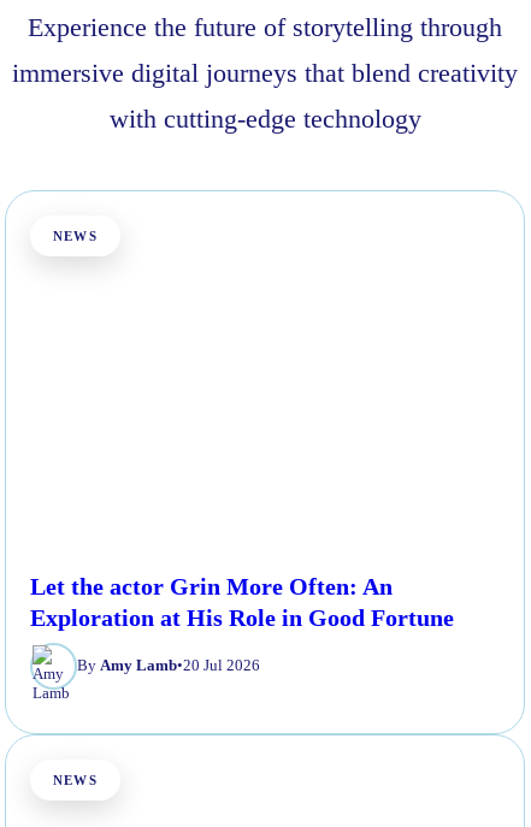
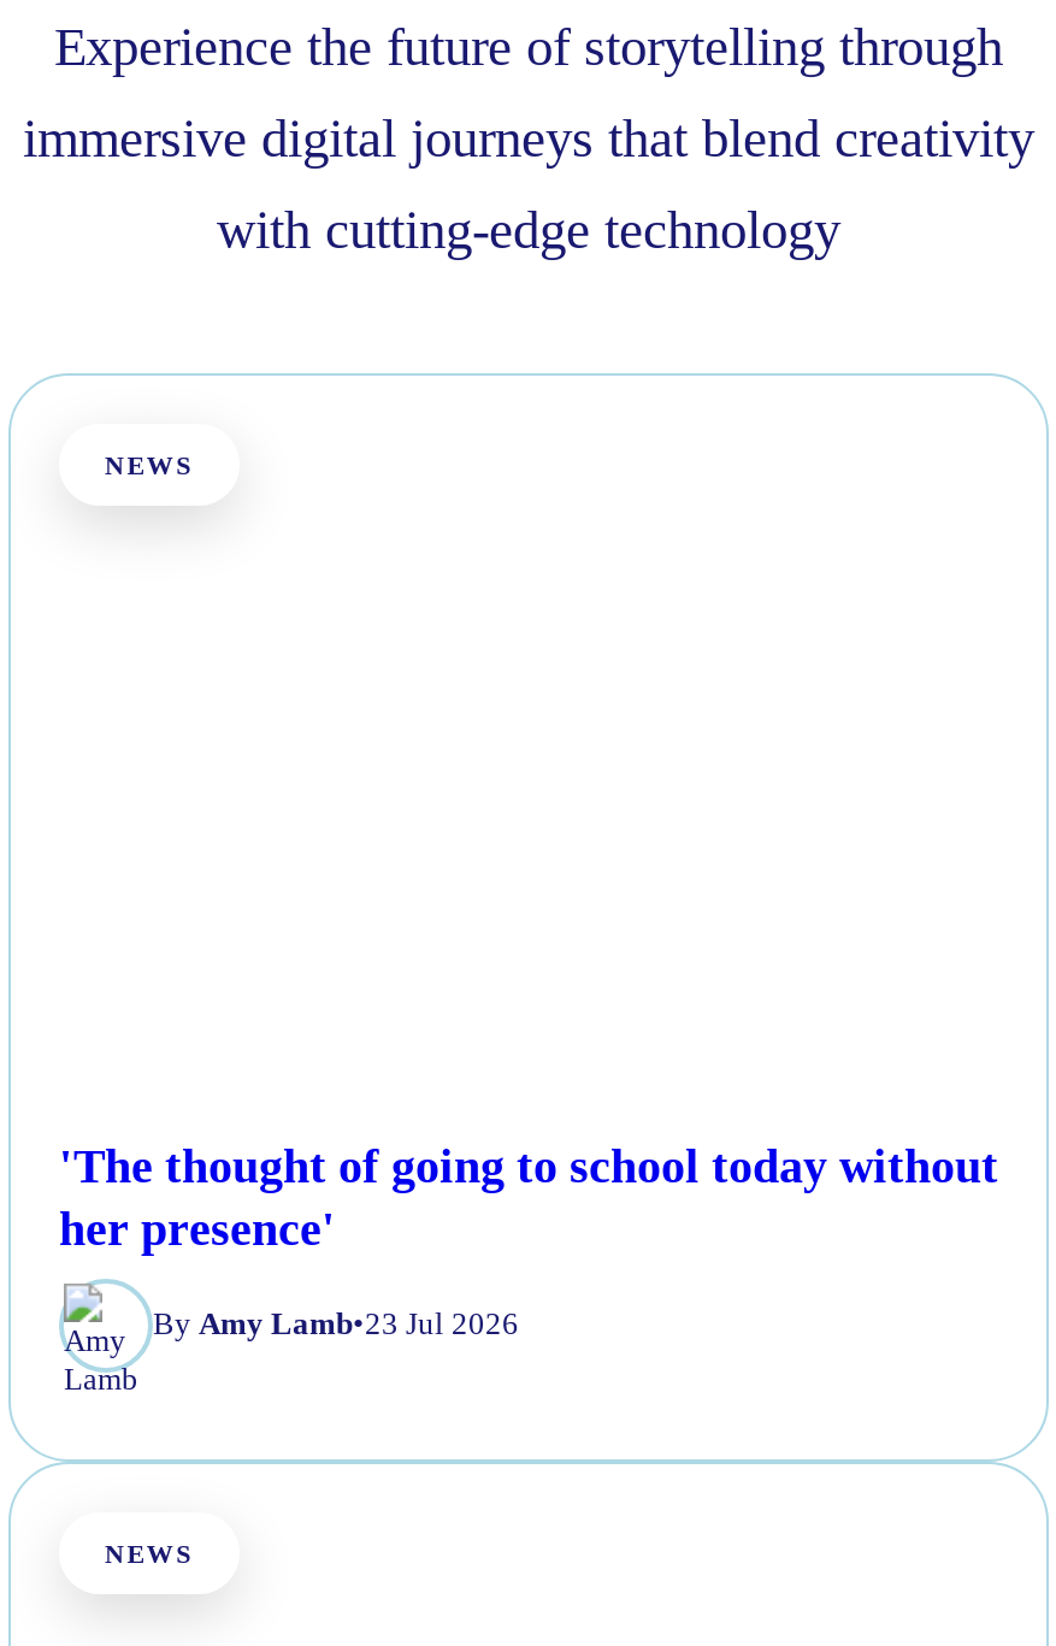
- Let the actor Grin More Often: An
- Exploration at His Role in Good Fortune
+ 'The thought of going to school today without
+ her presence'

- By Amy Lamb•20 Jul 2026
+ By Amy Lamb•23 Jul 2026
